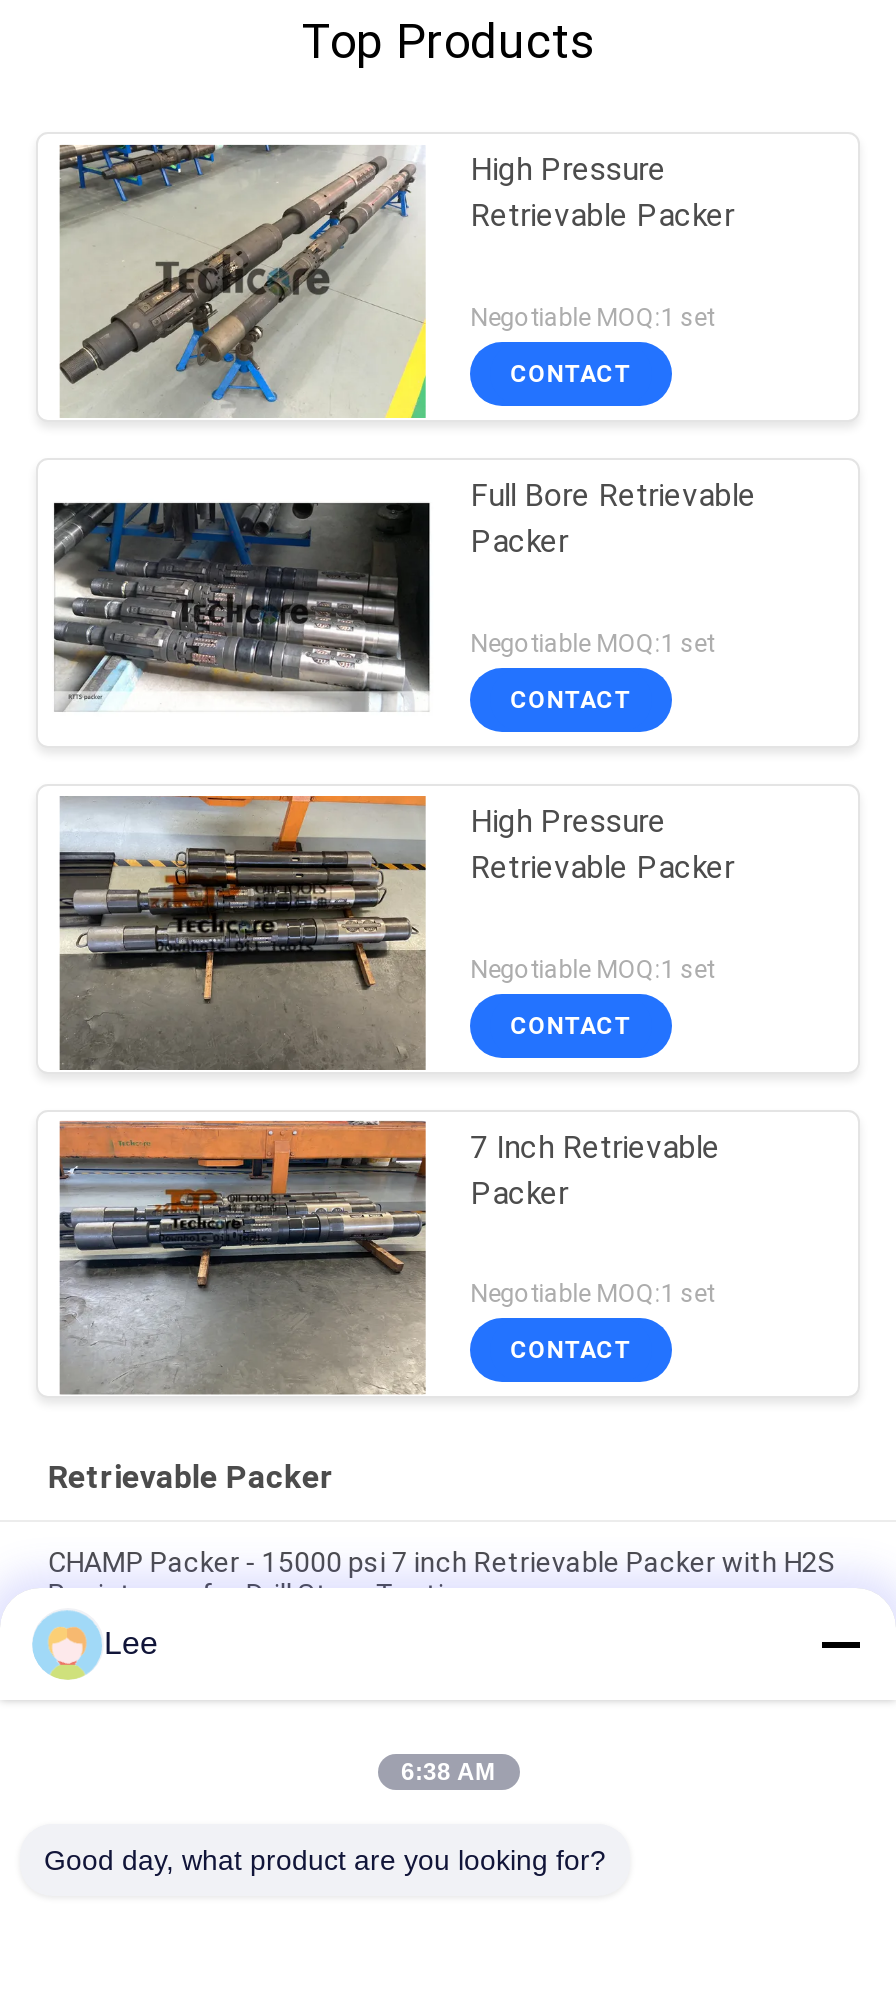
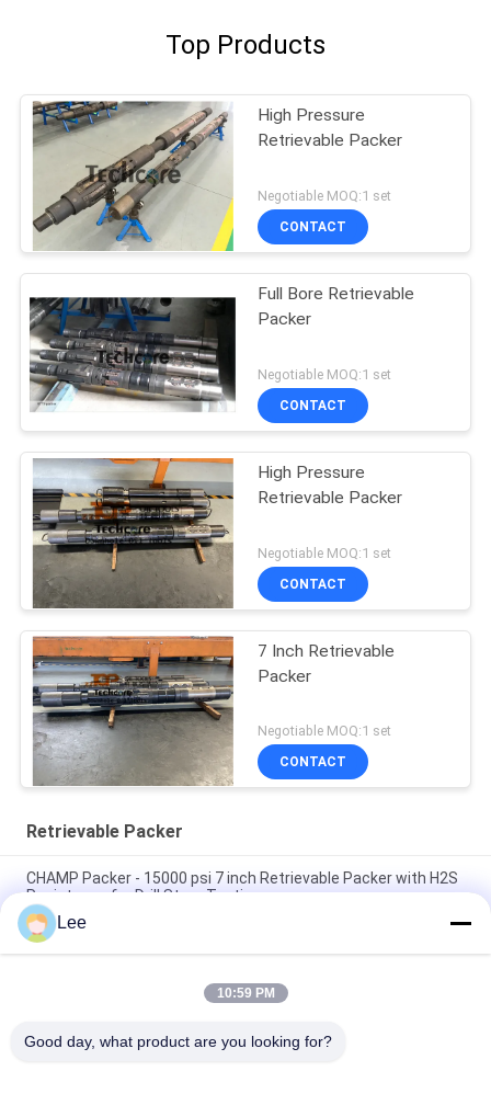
- 6:38 AM
+ 10:59 PM
